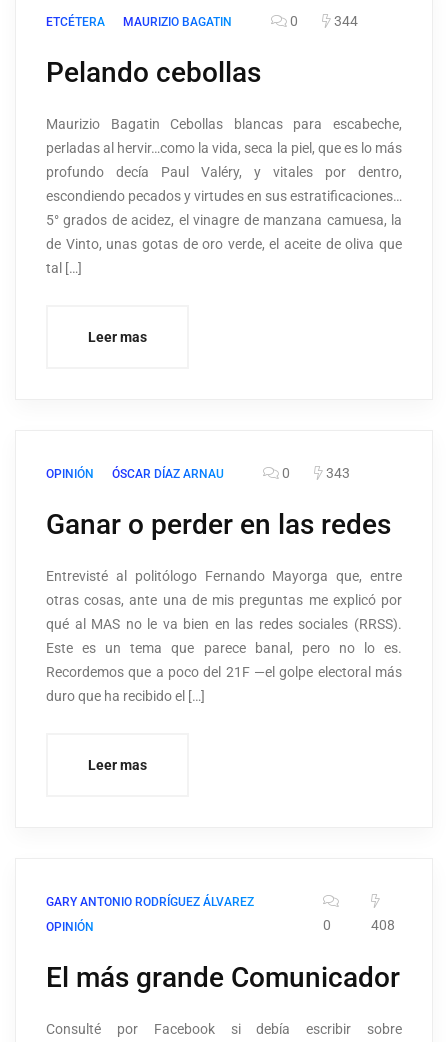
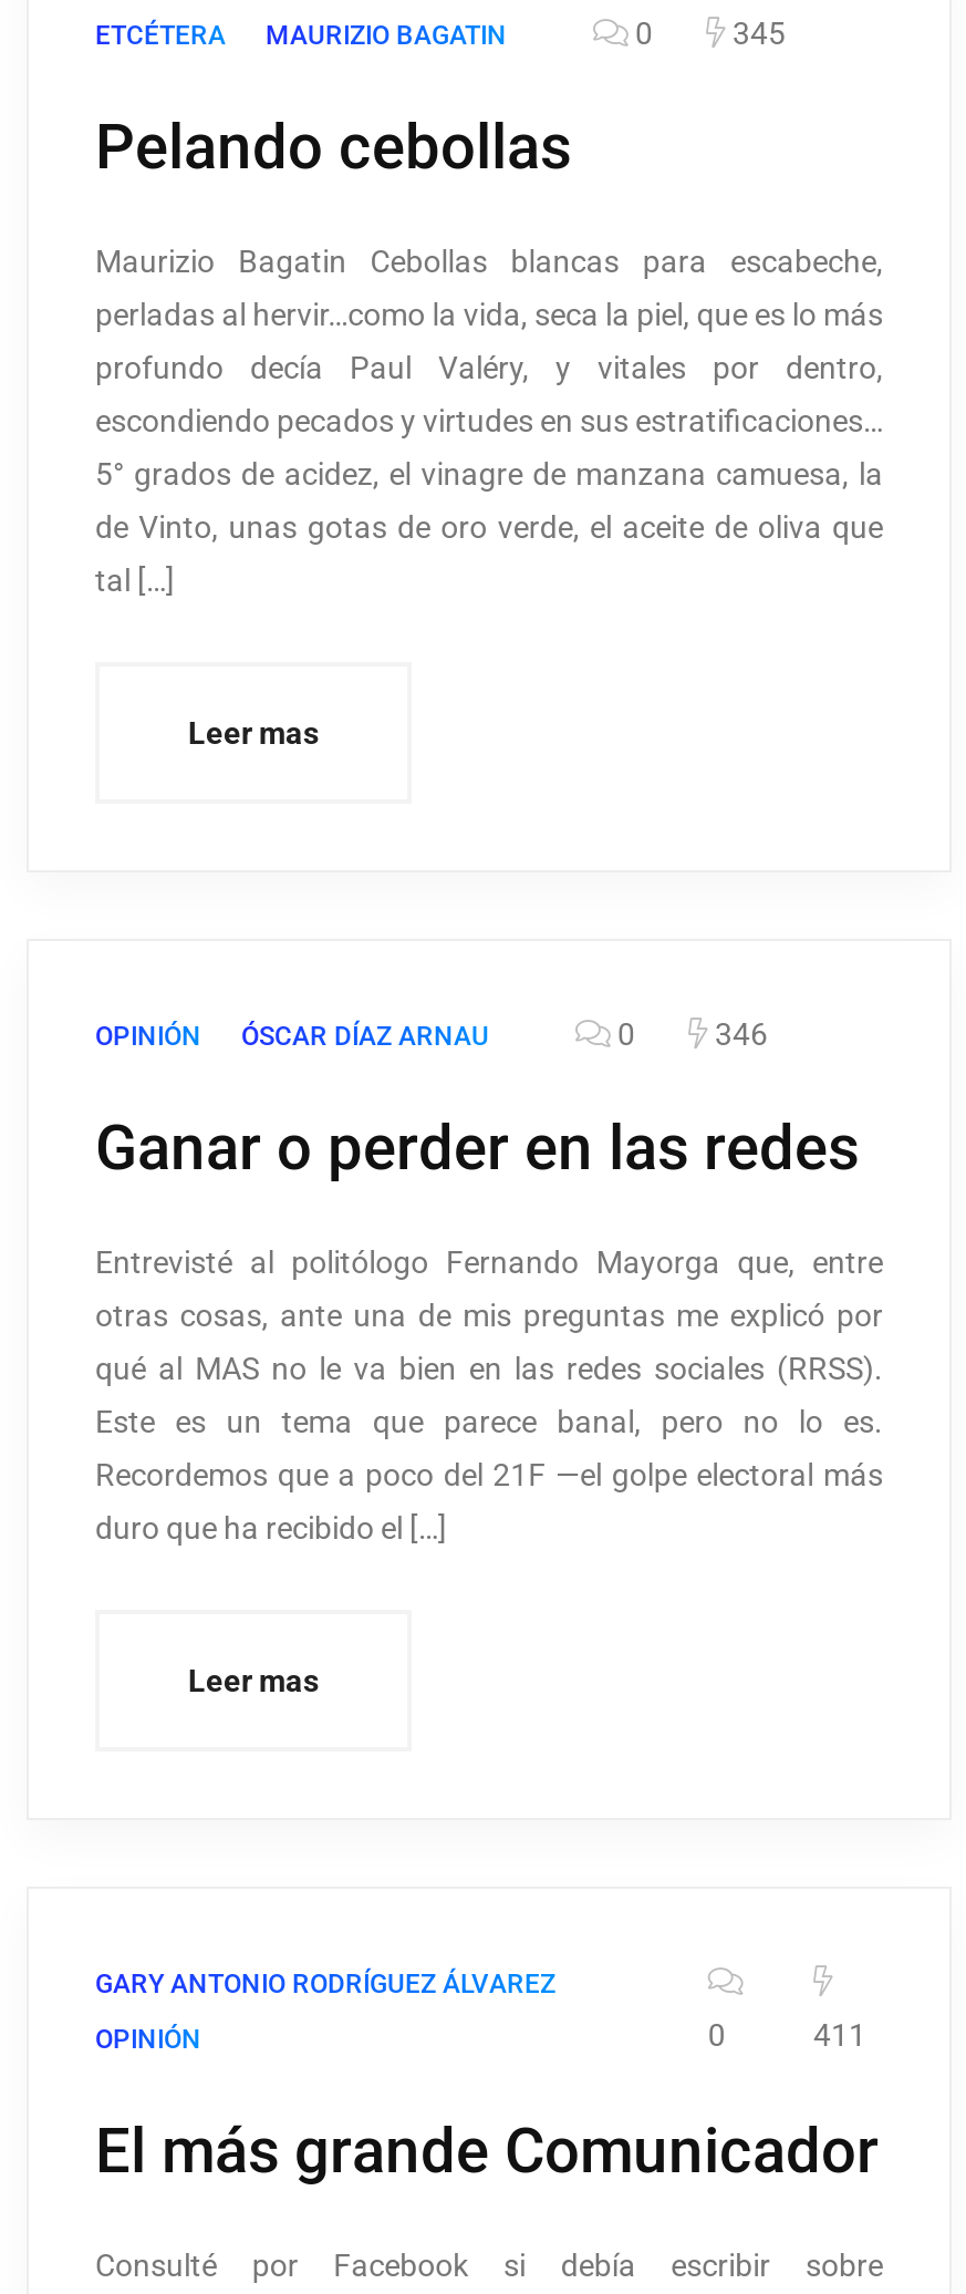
- 344
+ 345

- 343
+ 346

- 408
+ 411
